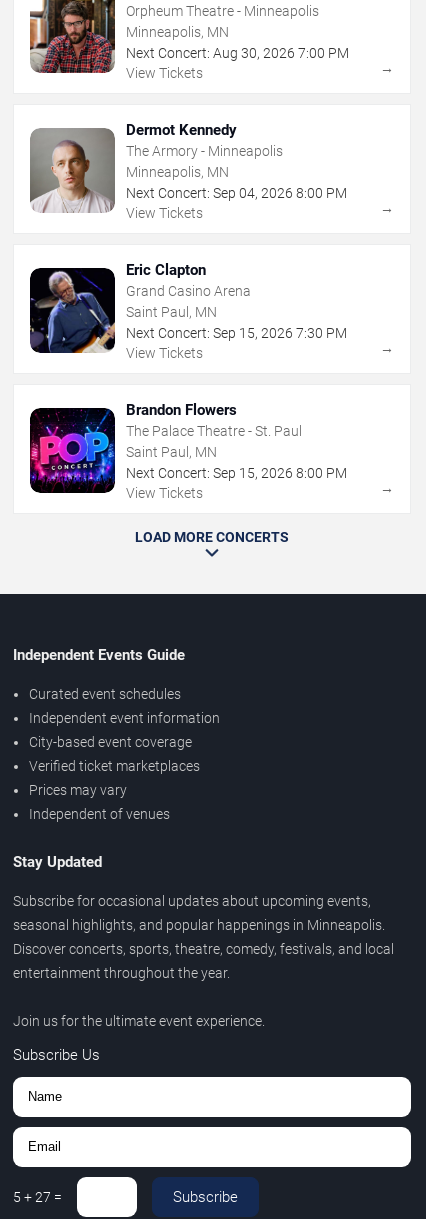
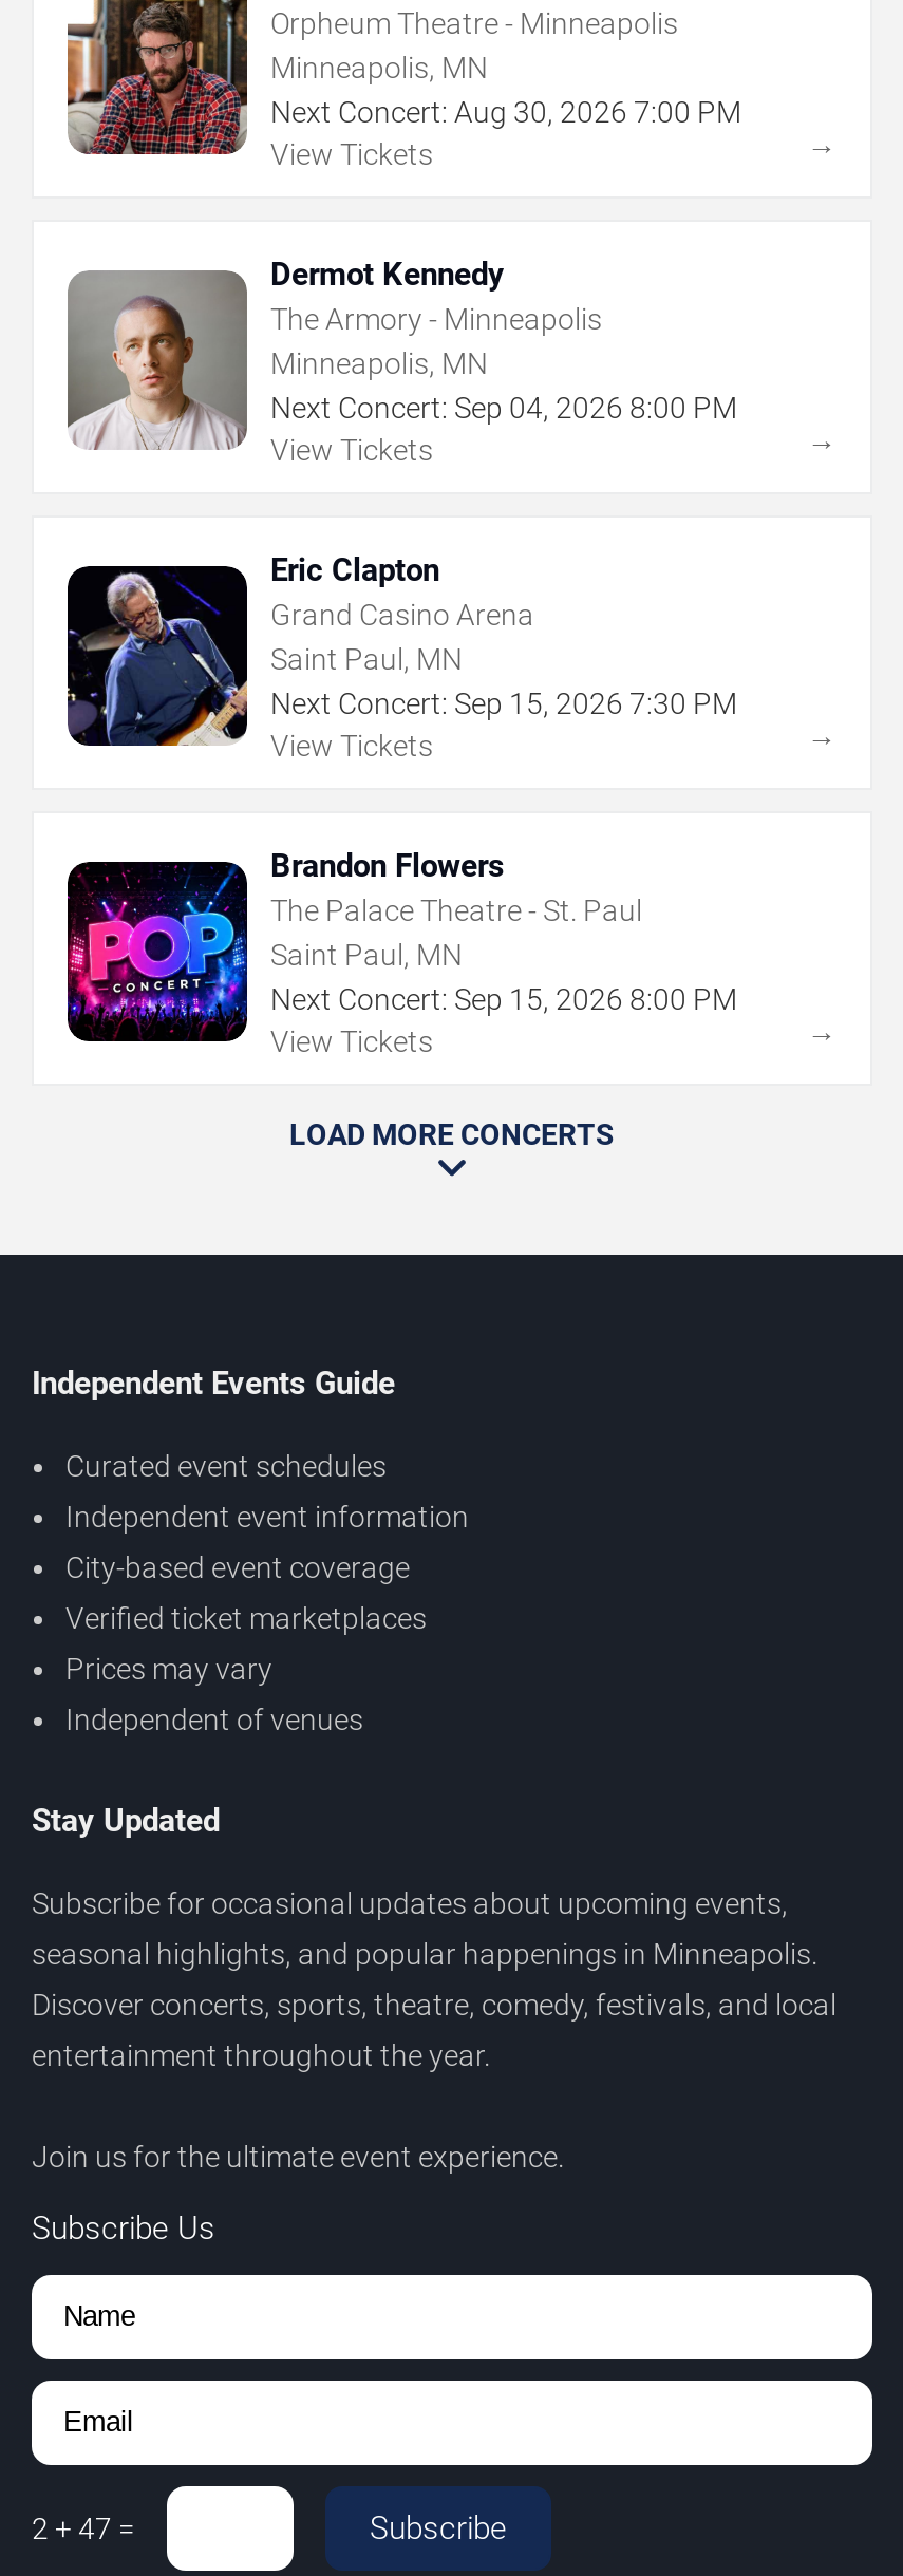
- 5 + 27 =
+ 2 + 47 =
